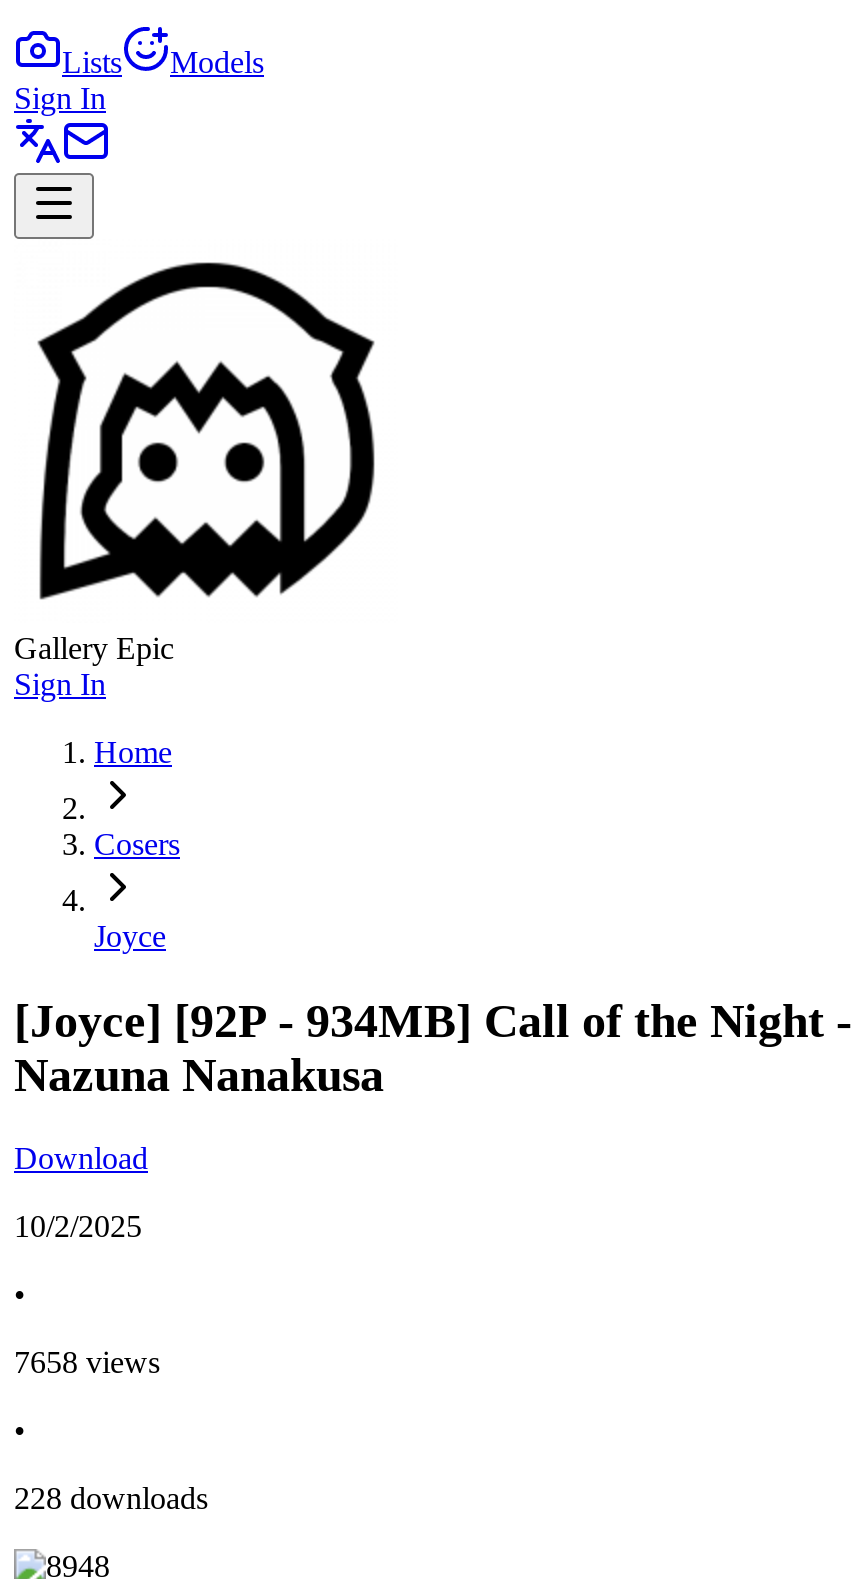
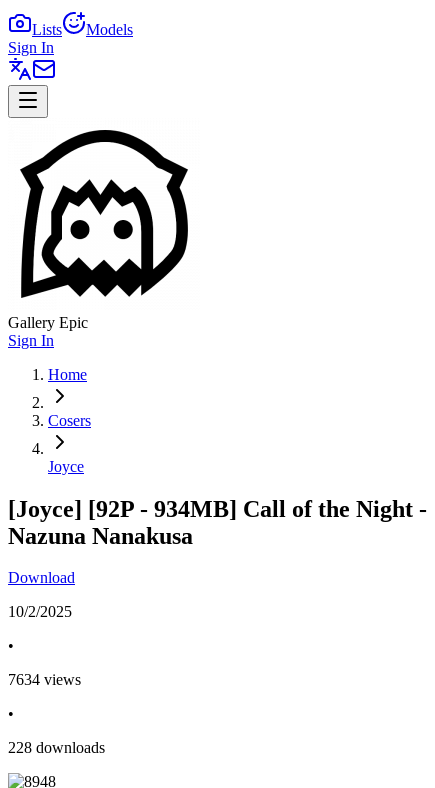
- 7658 views
+ 7634 views
